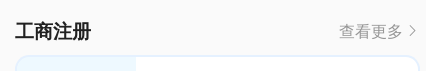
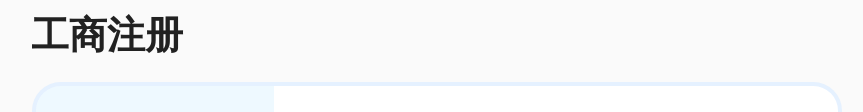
- 查看更多
